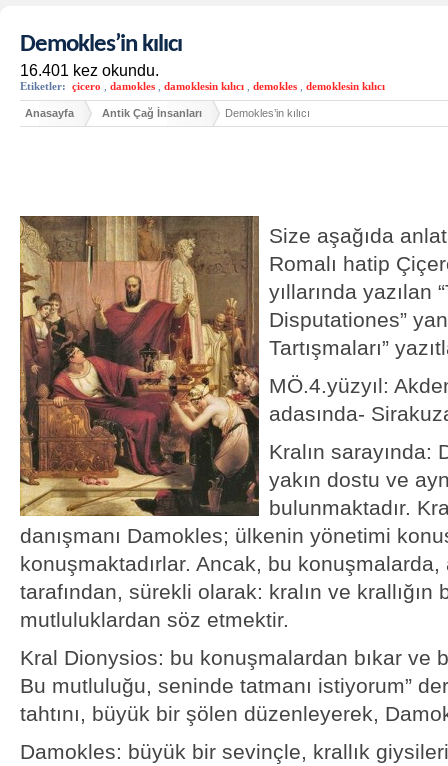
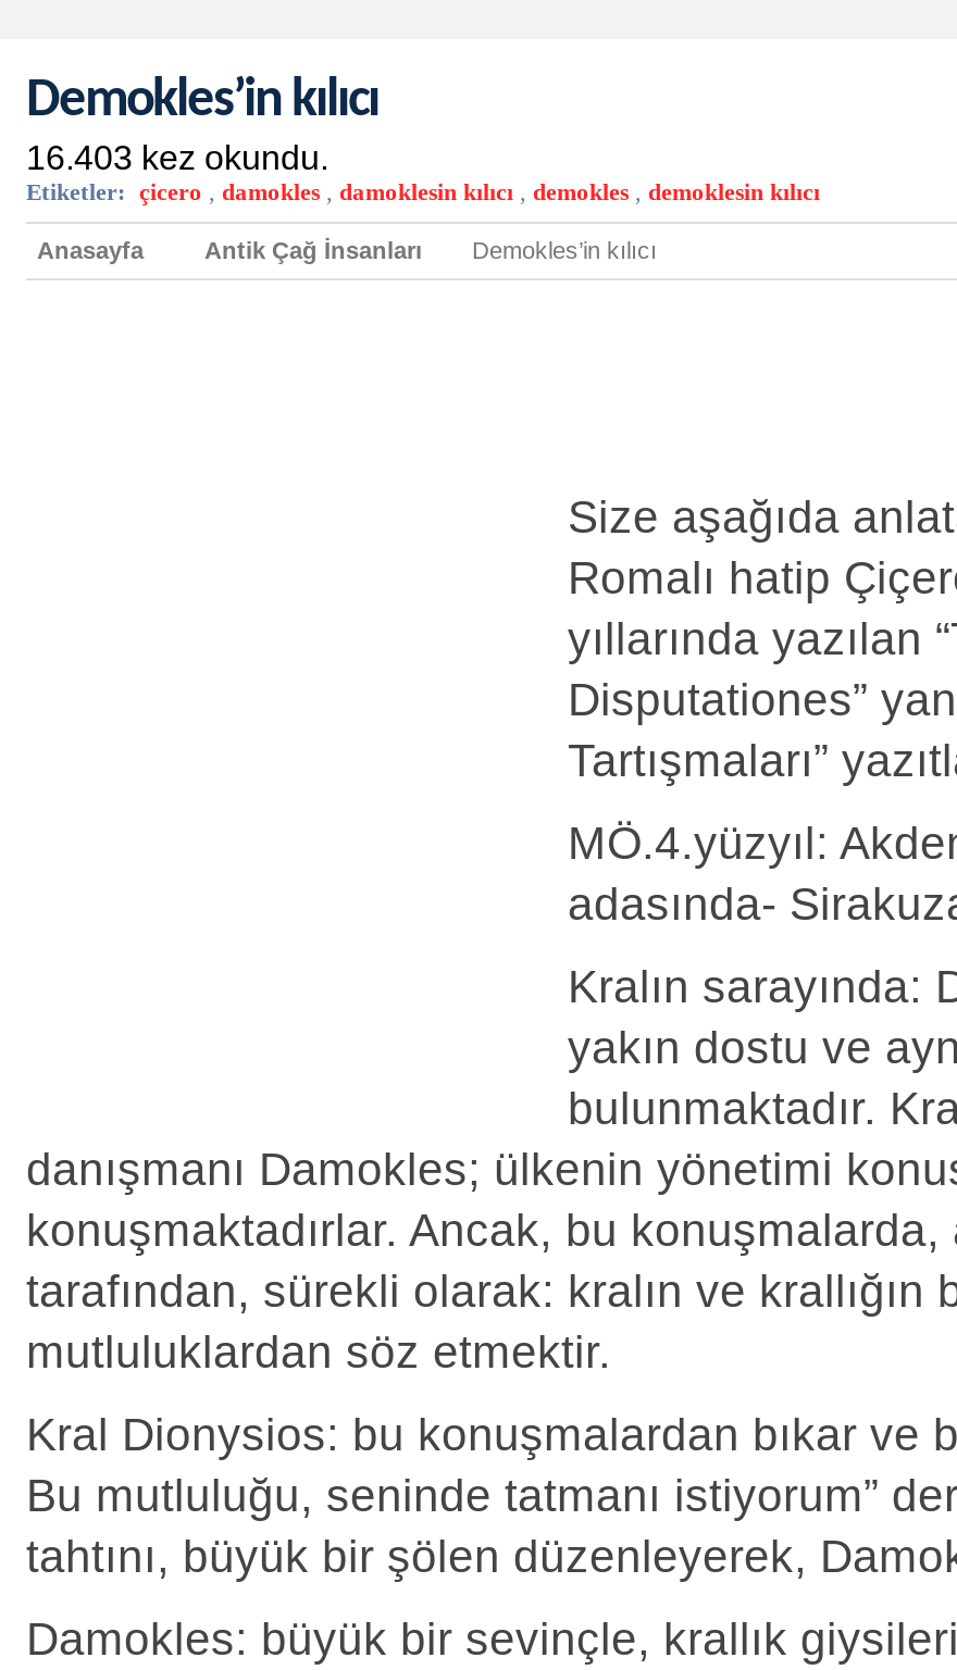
- 16.401 kez okundu.
+ 16.403 kez okundu.

- [image]
